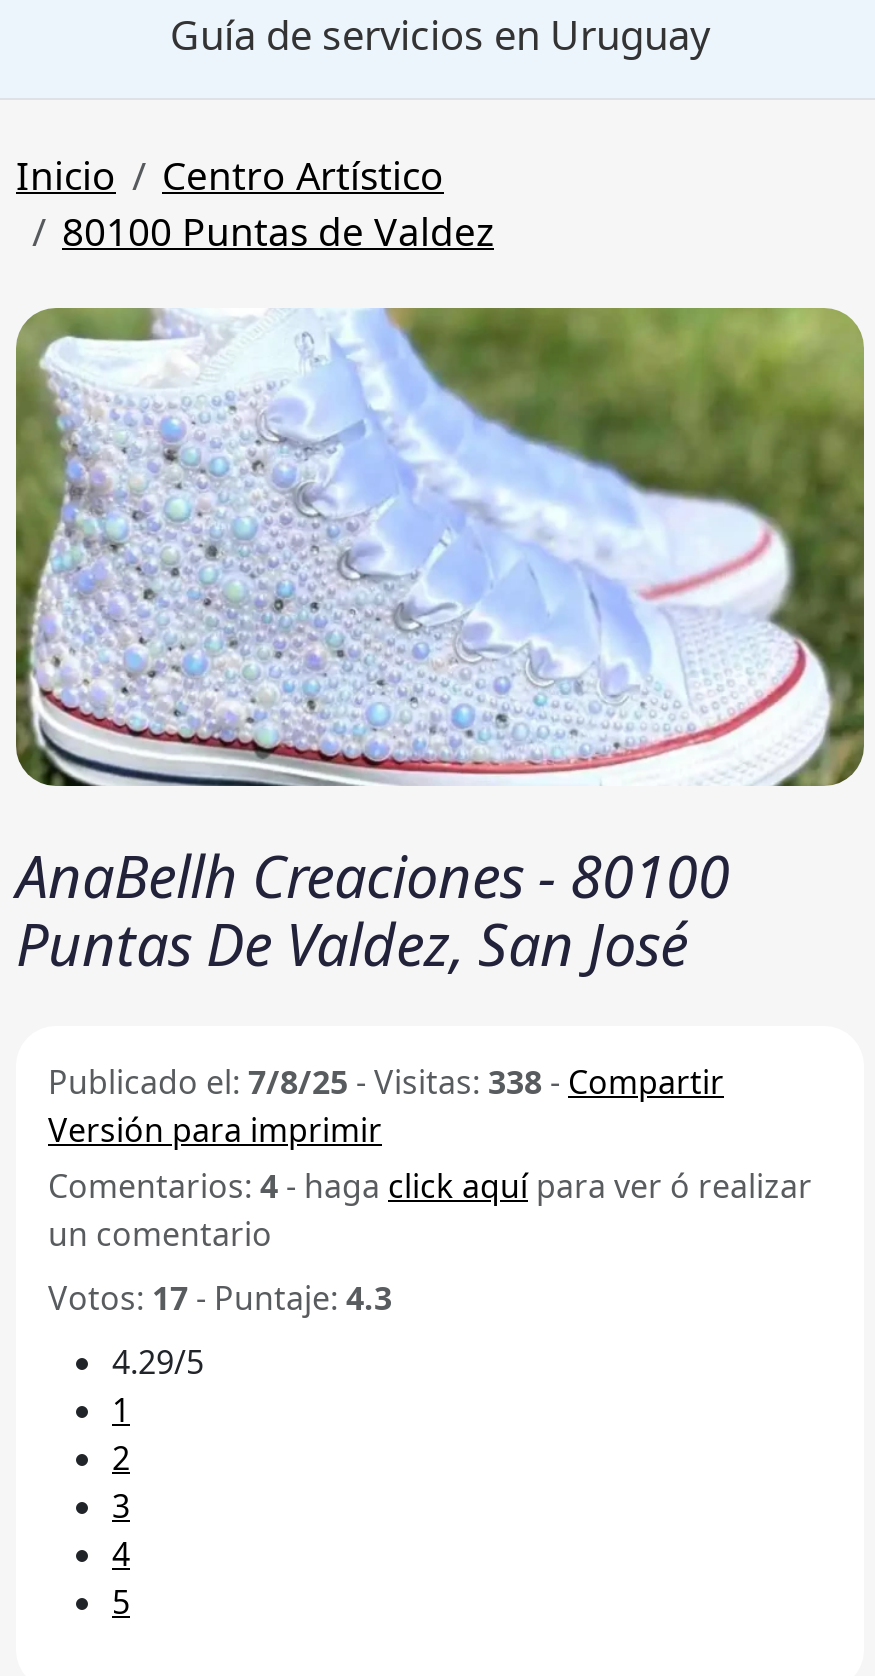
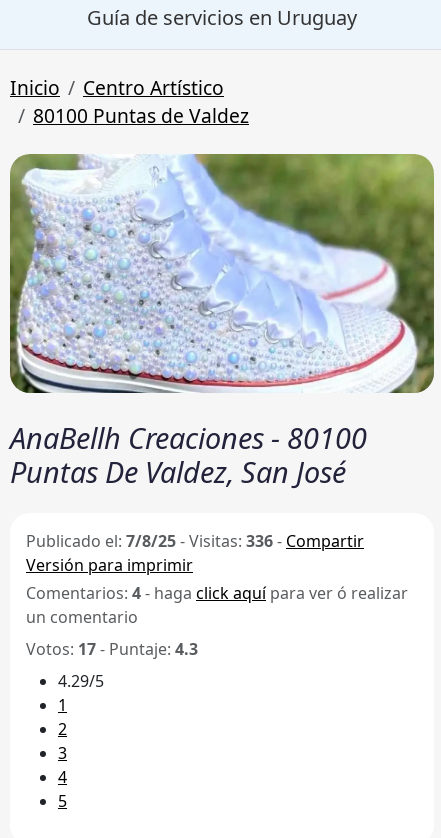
- Publicado el: 7/8/25 - Visitas: 338 - Compartir
+ Publicado el: 7/8/25 - Visitas: 336 - Compartir
